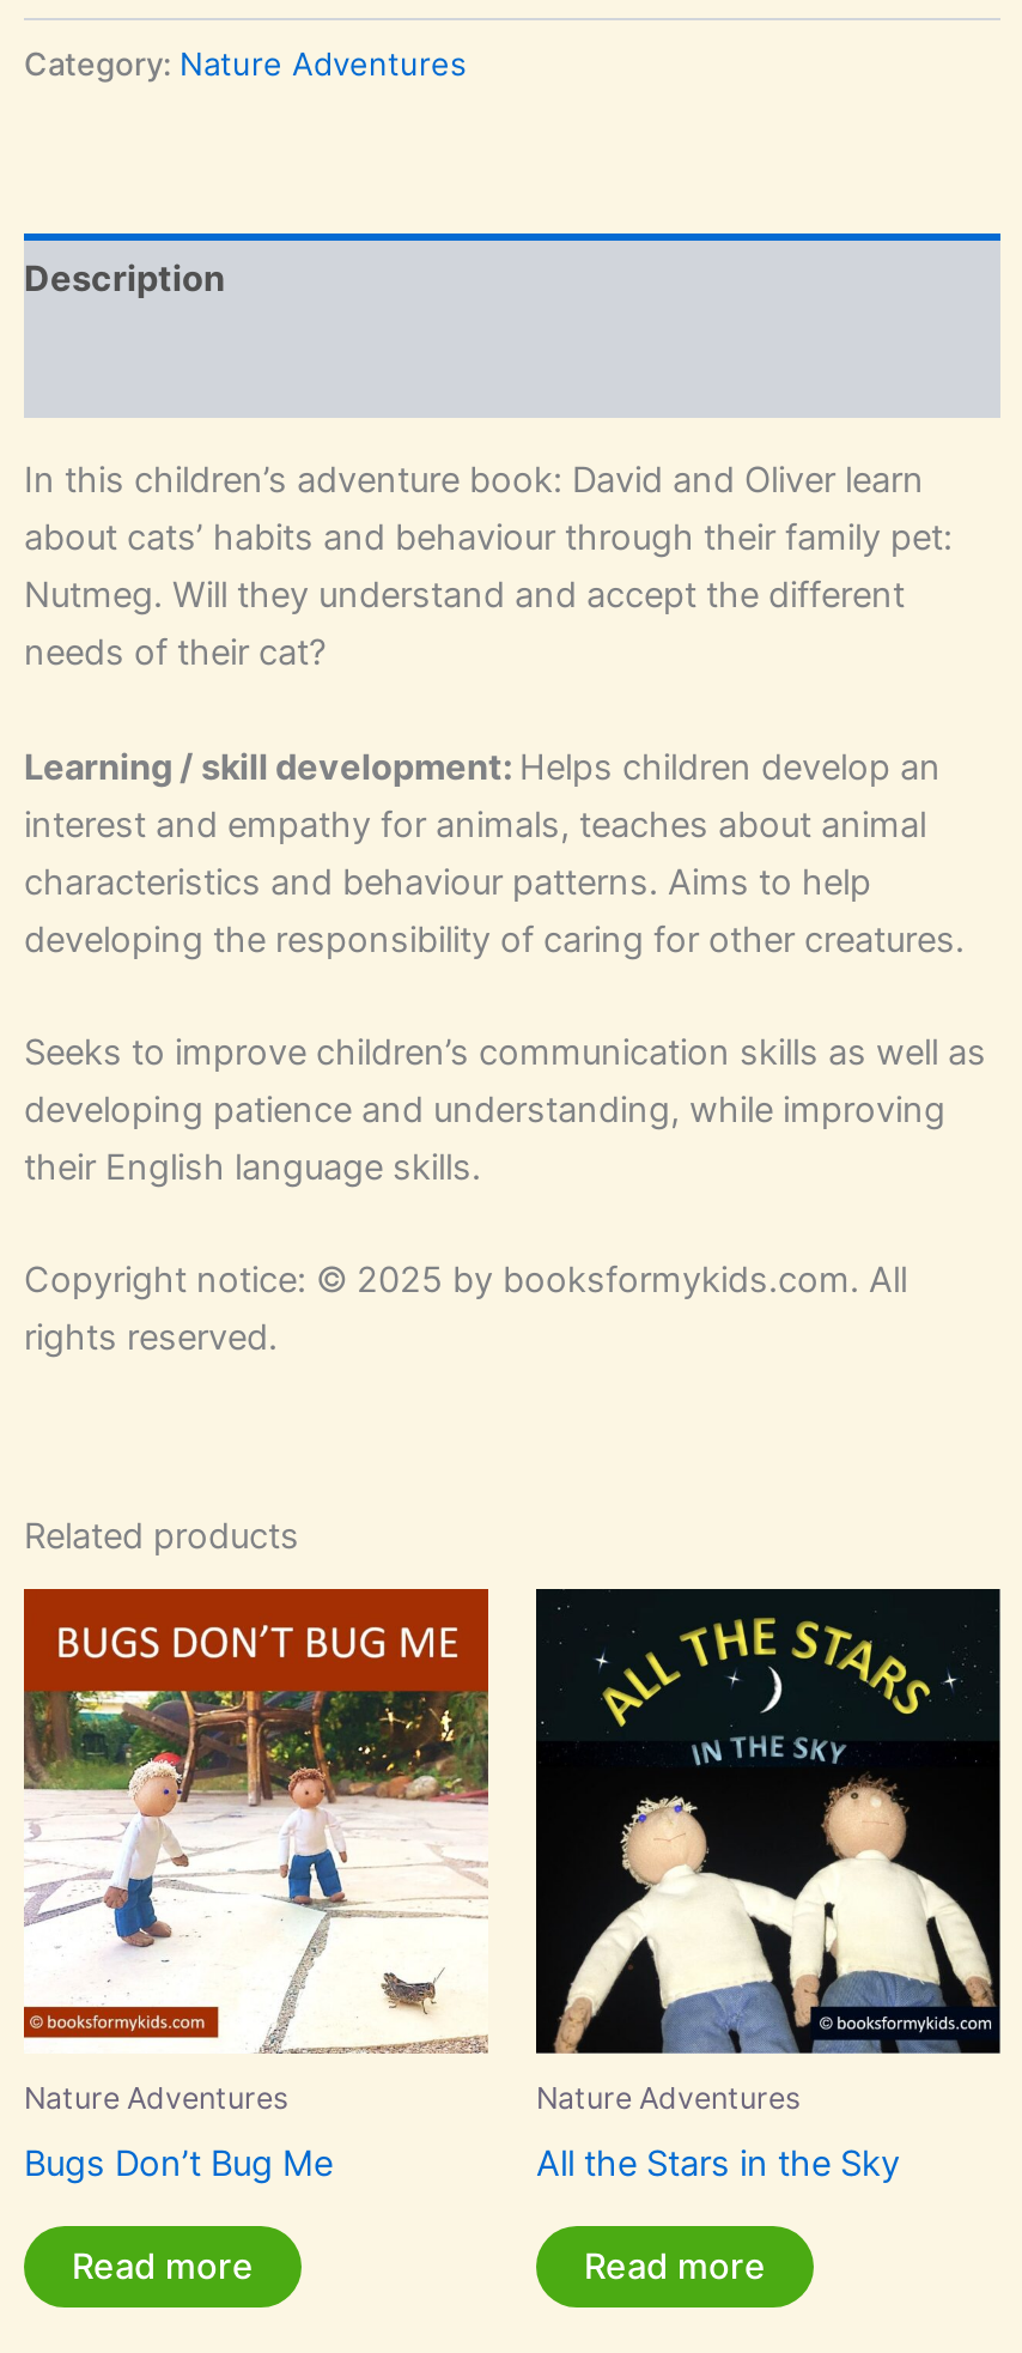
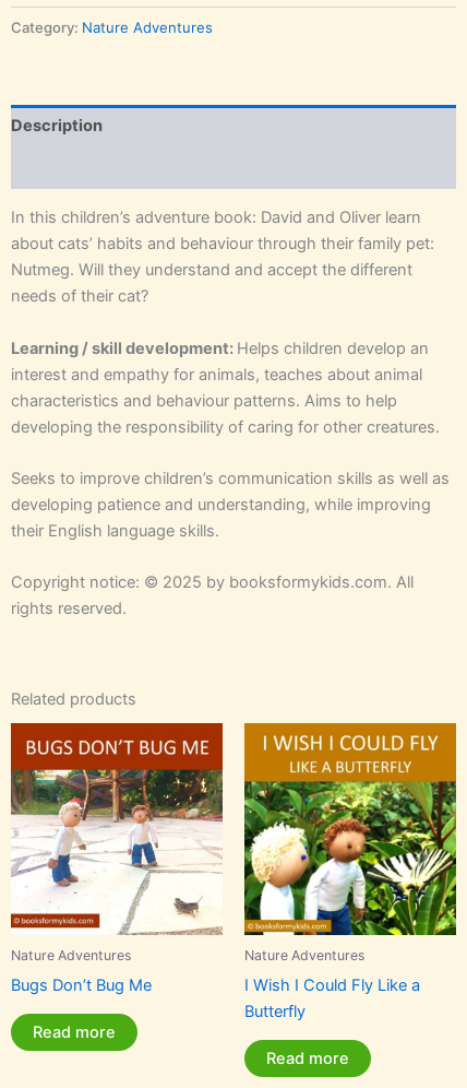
- [image]
- All the Stars in the Sky
+ [image]
+ I Wish I Could Fly Like a
+ Butterfly
